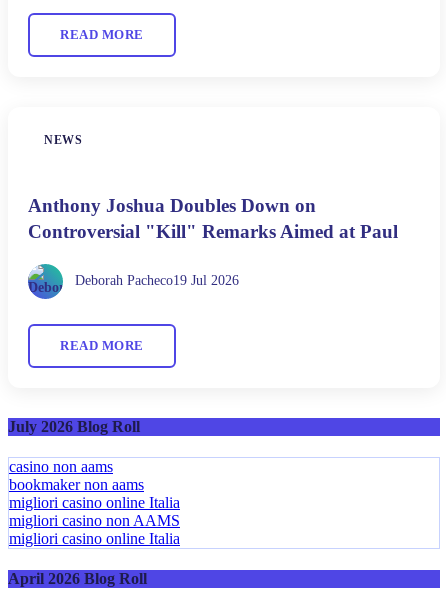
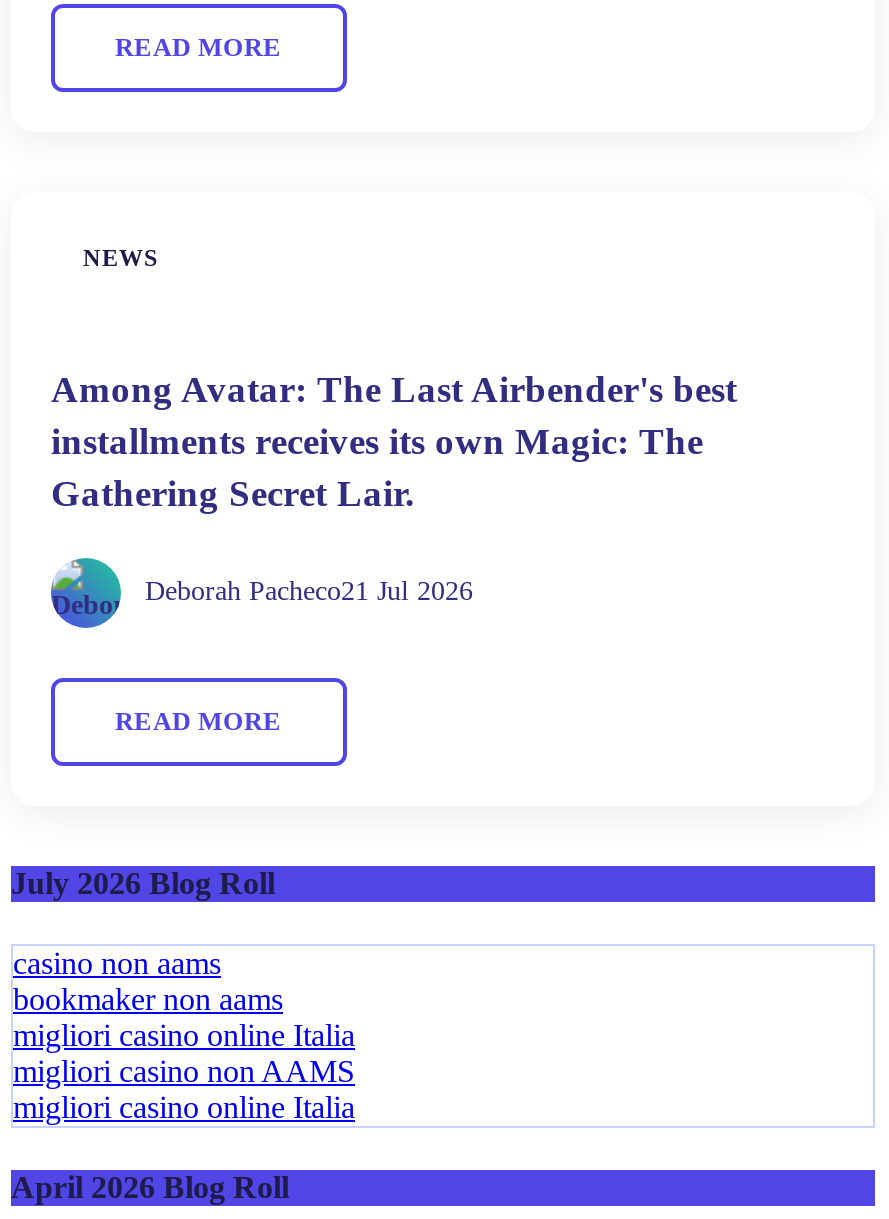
- Anthony Joshua Doubles Down on
- Controversial "Kill" Remarks Aimed at Paul
+ Among Avatar: The Last Airbender's best
+ installments receives its own Magic: The
+ Gathering Secret Lair.

- Deborah Pacheco19 Jul 2026
+ Deborah Pacheco21 Jul 2026
